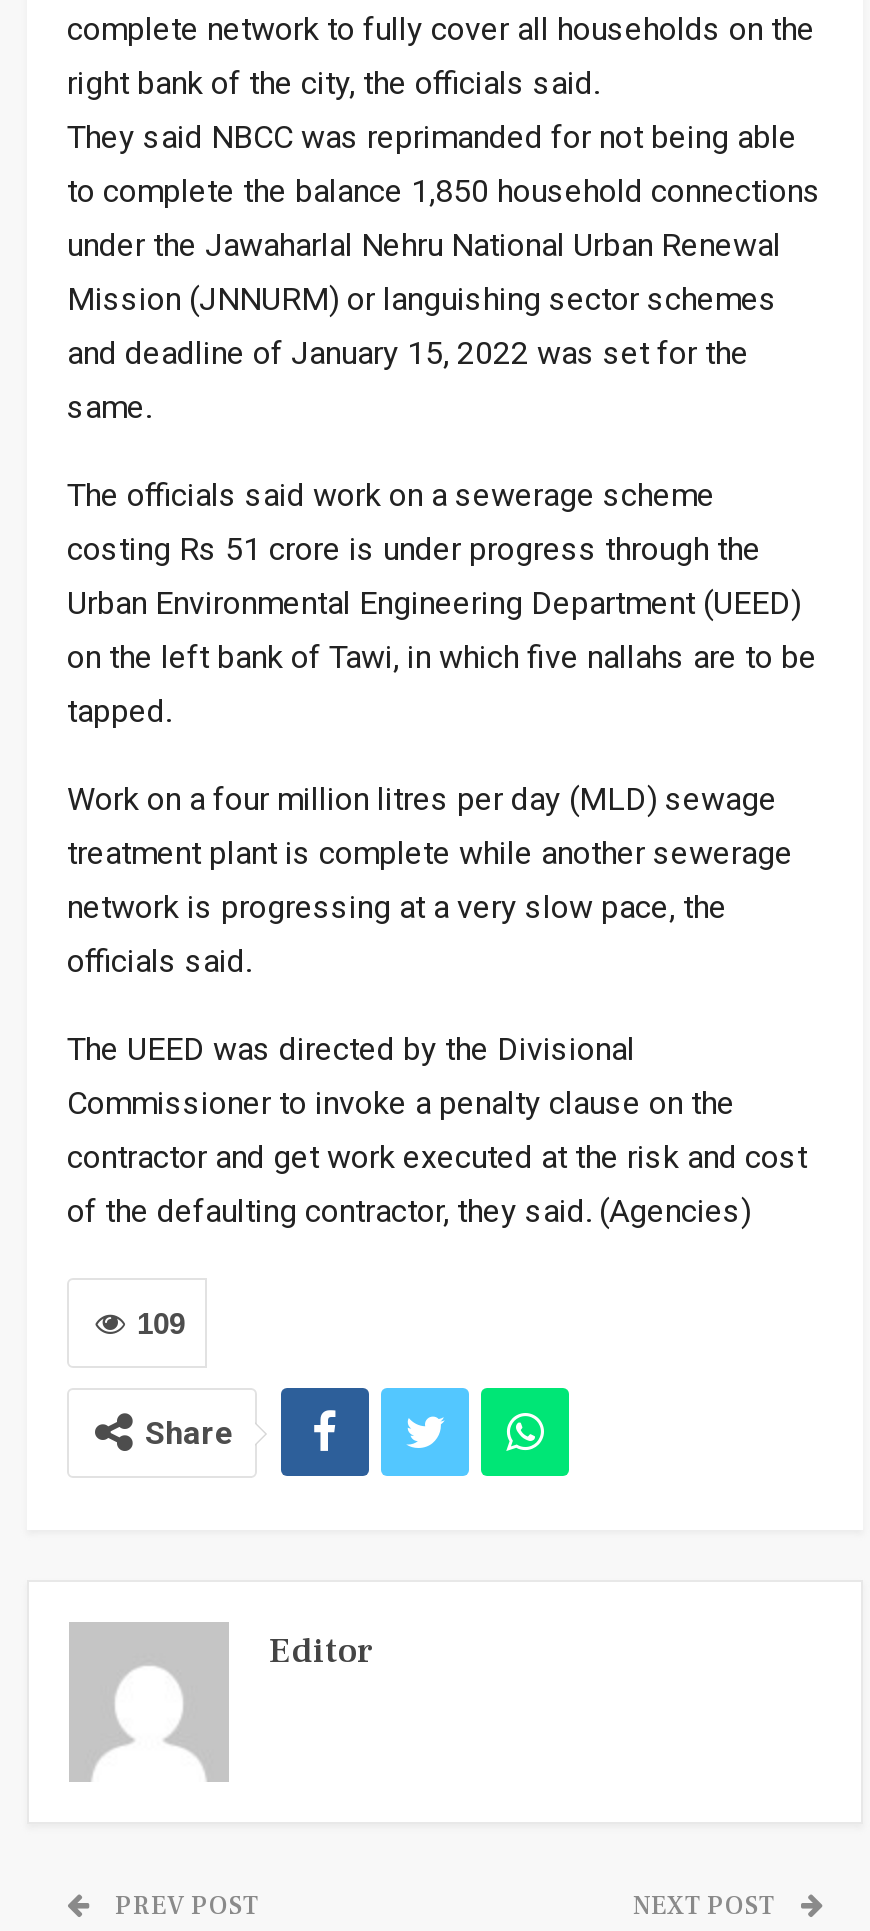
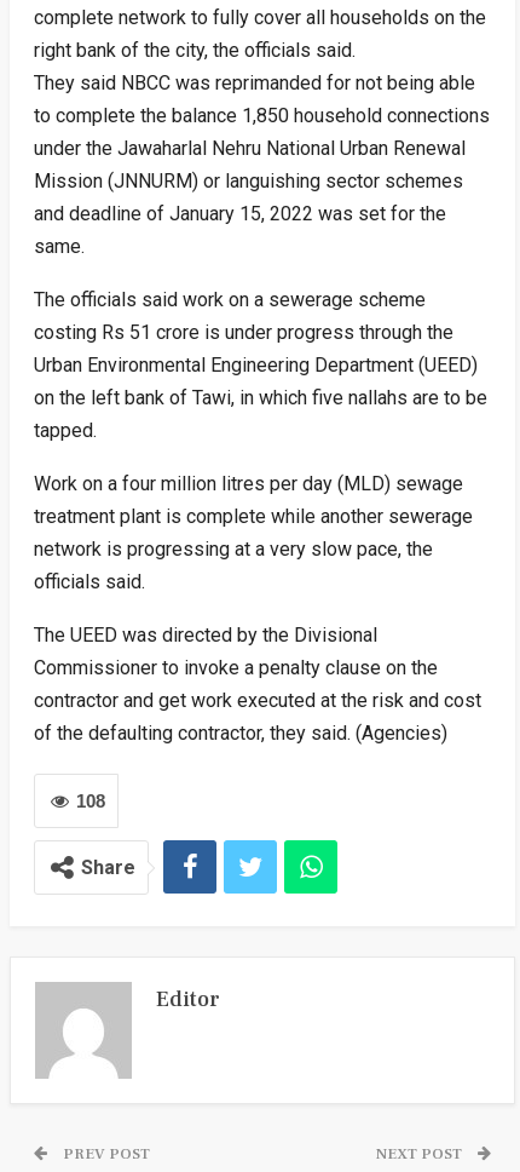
- 109
+ 108
